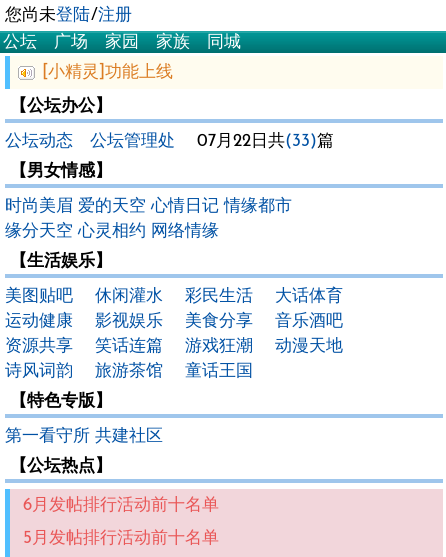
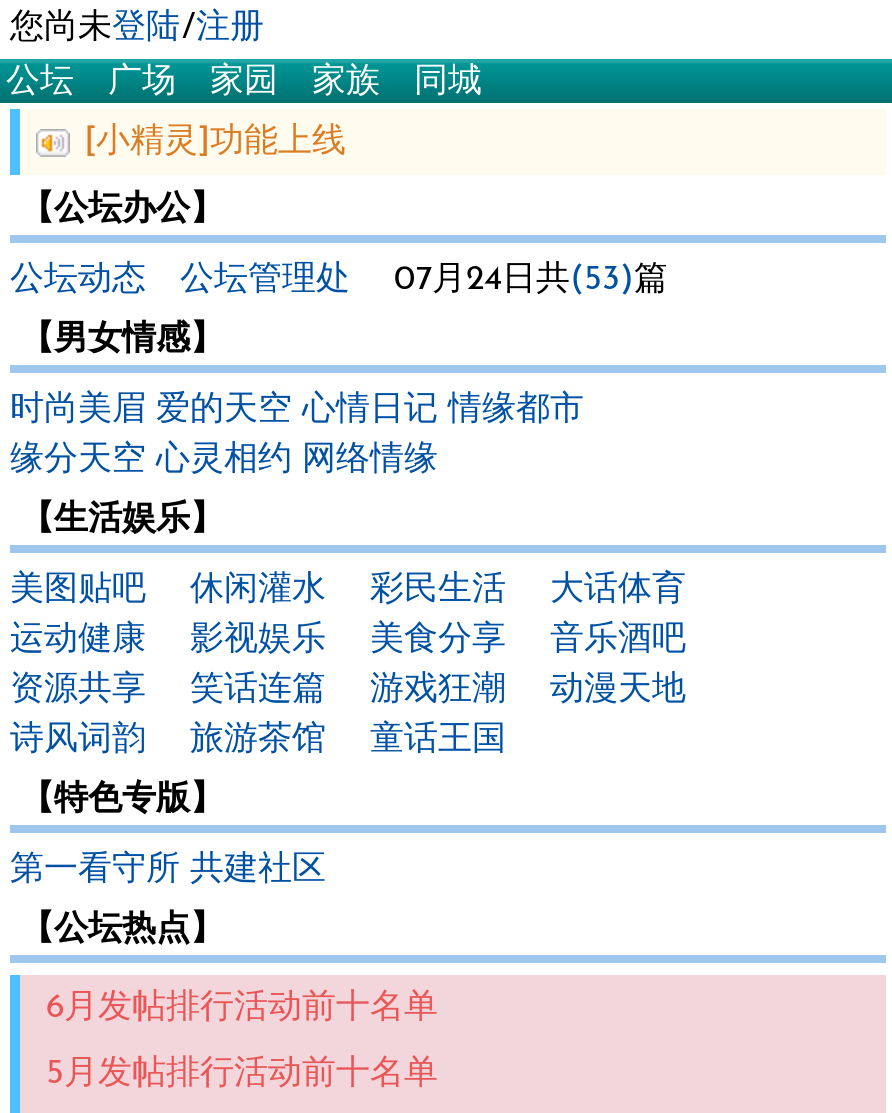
- 公坛管理处07月22日共(33)篇
+ 公坛管理处07月24日共(53)篇
